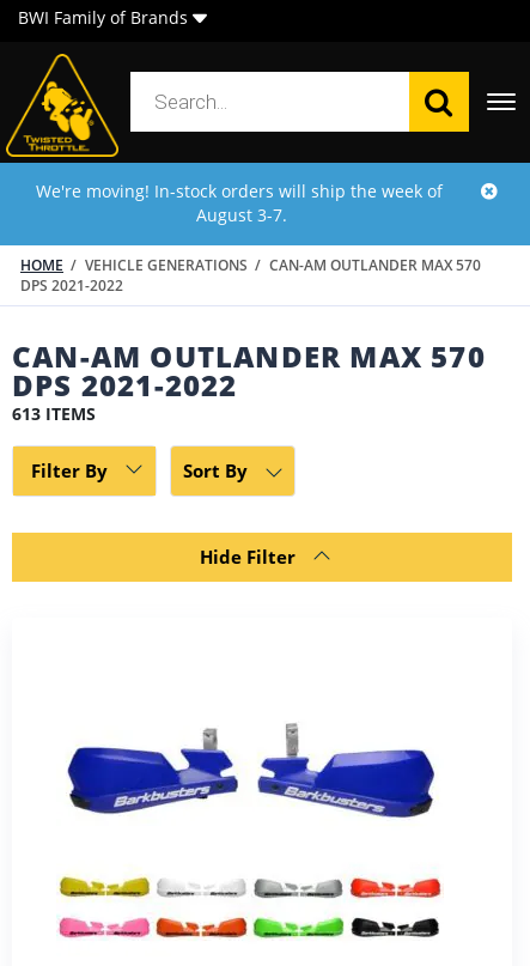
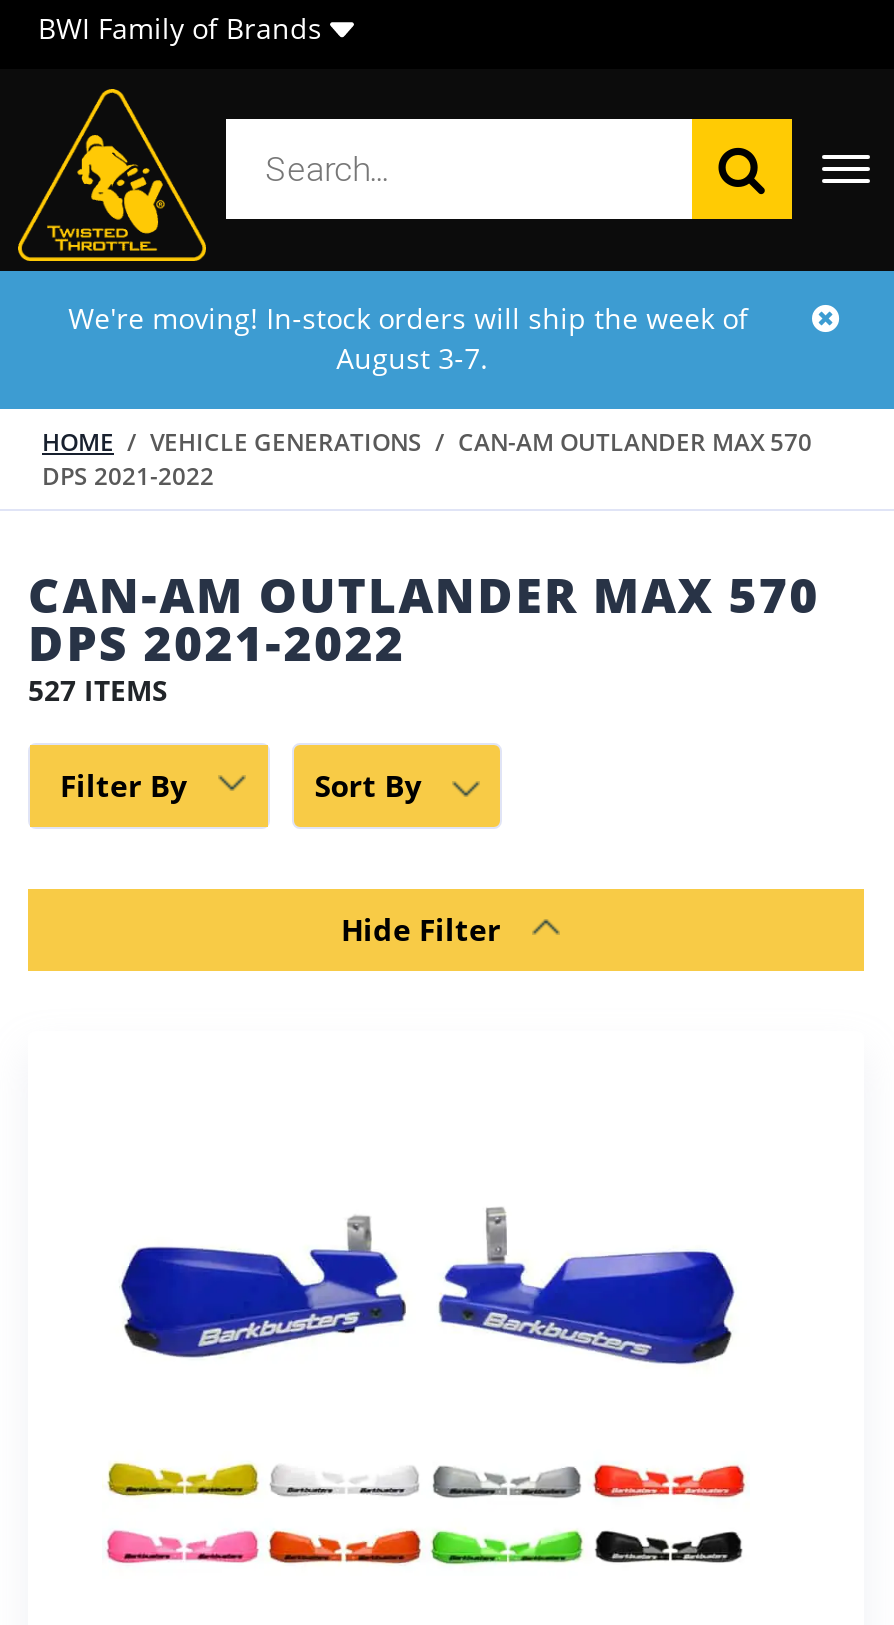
- 613 ITEMS
+ 527 ITEMS
